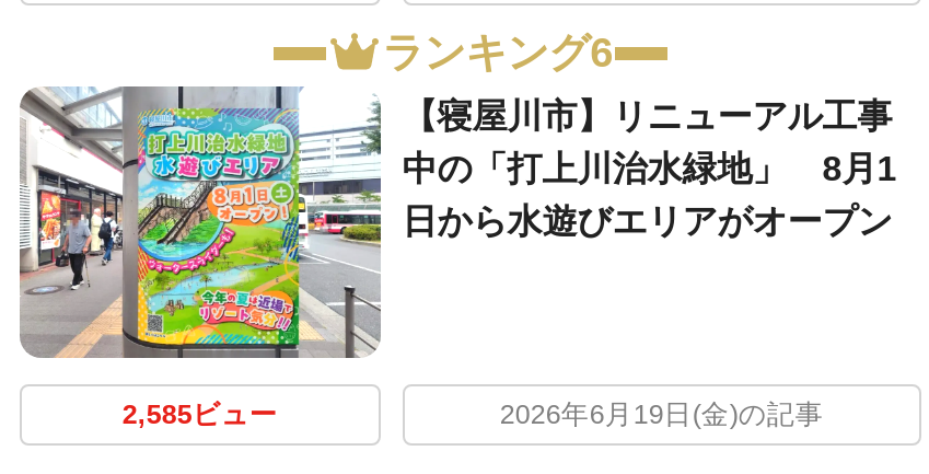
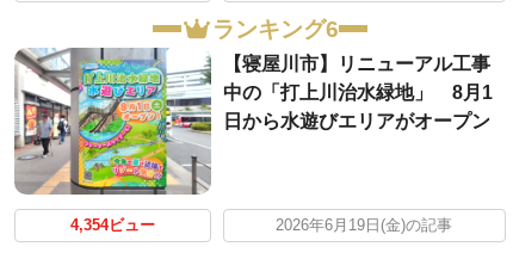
- 2,585ビュー
+ 4,354ビュー
